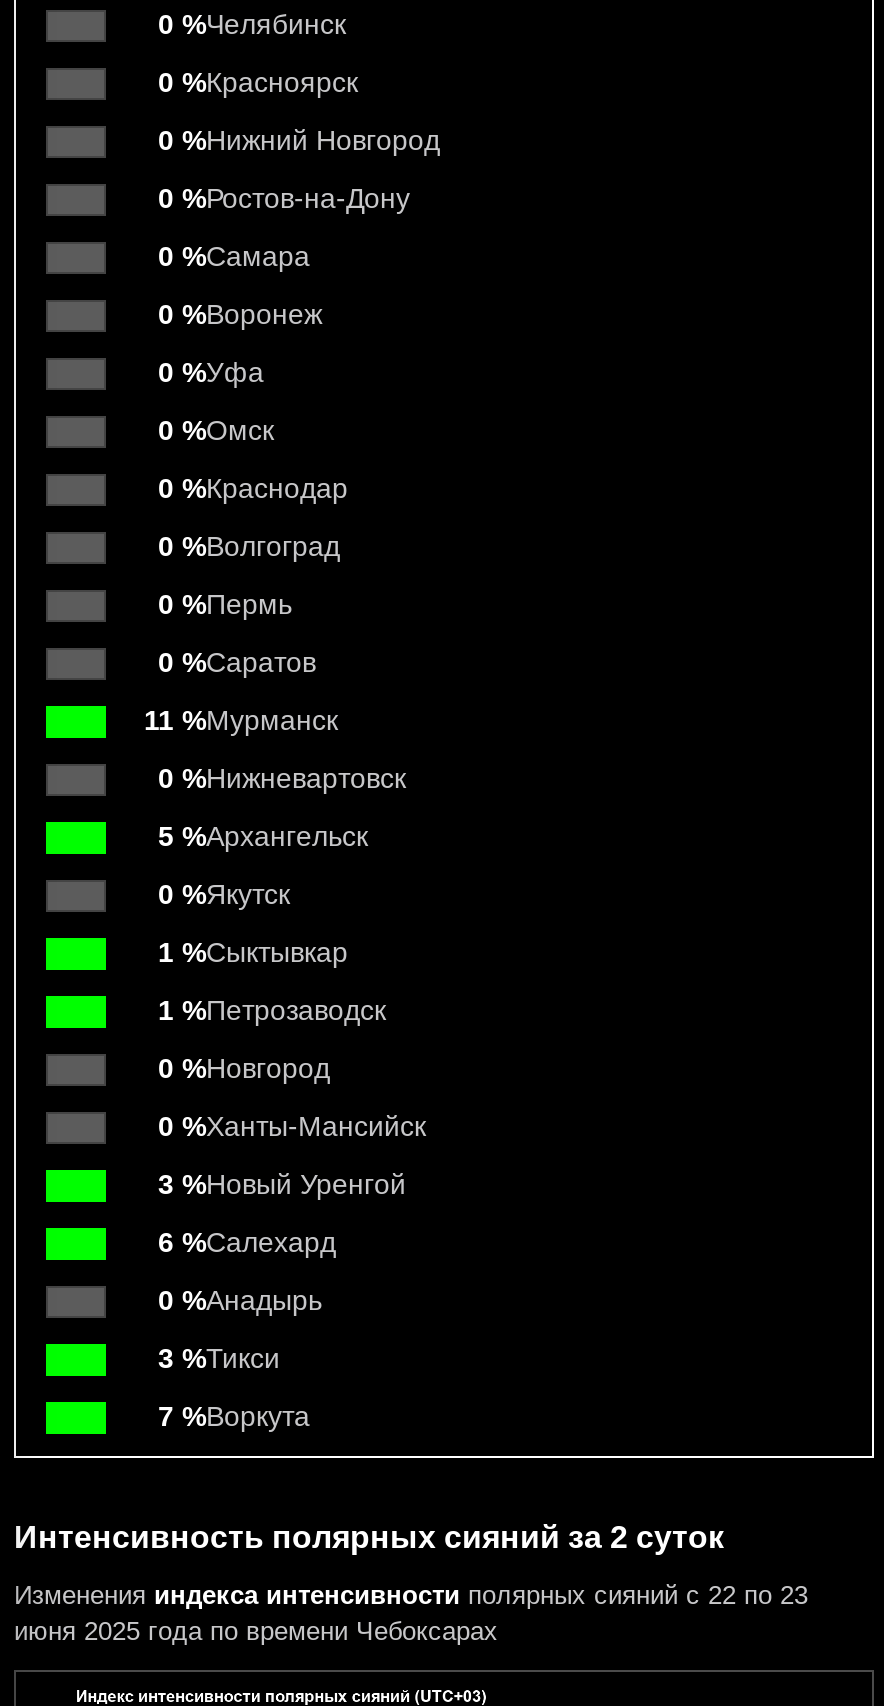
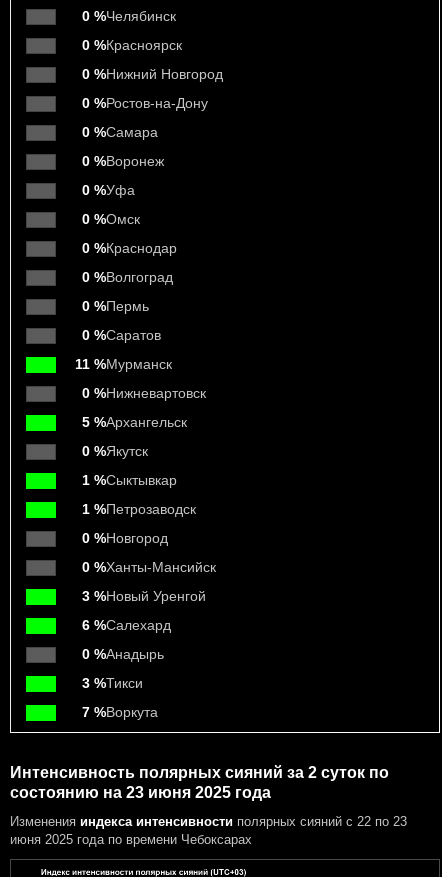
- Интенсивность полярных сияний за 2 суток
+ Интенсивность полярных сияний за 2 суток по
+ состоянию на 23 июня 2025 года
